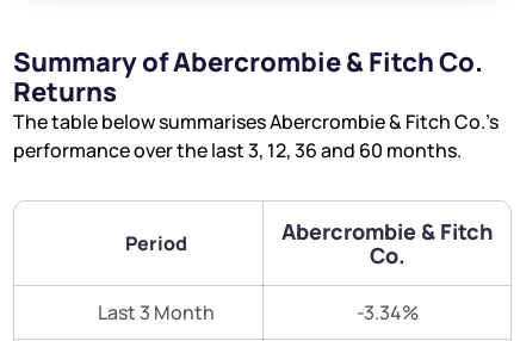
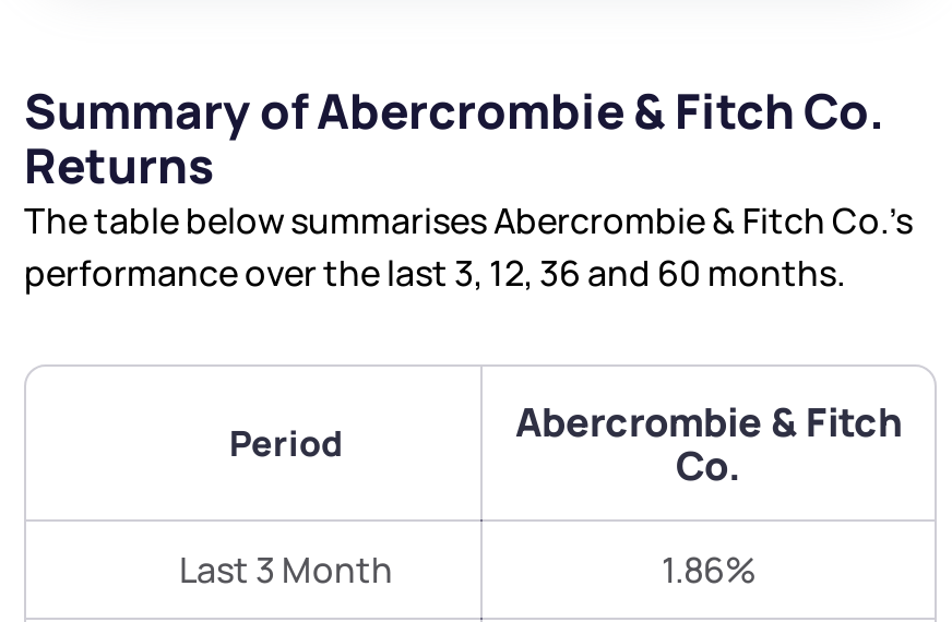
- -3.34%
+ 1.86%
